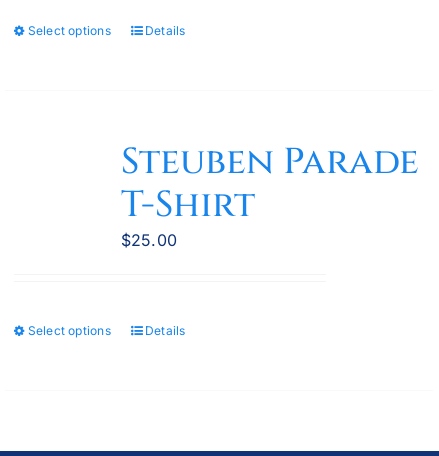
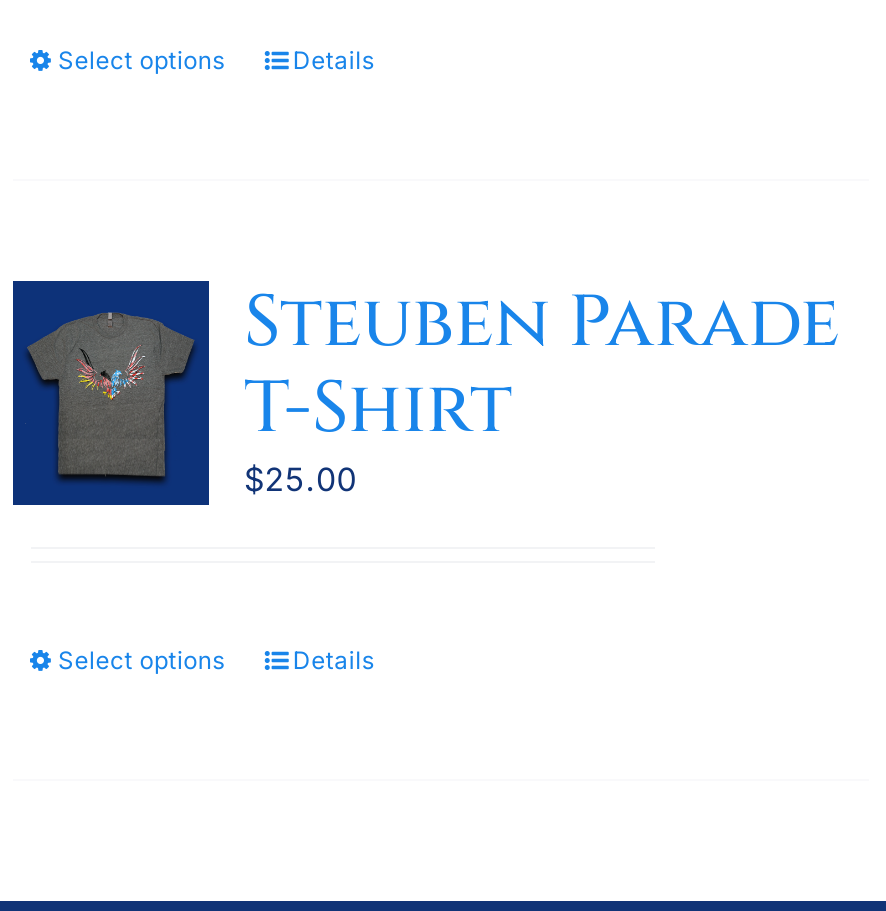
+ [image]
